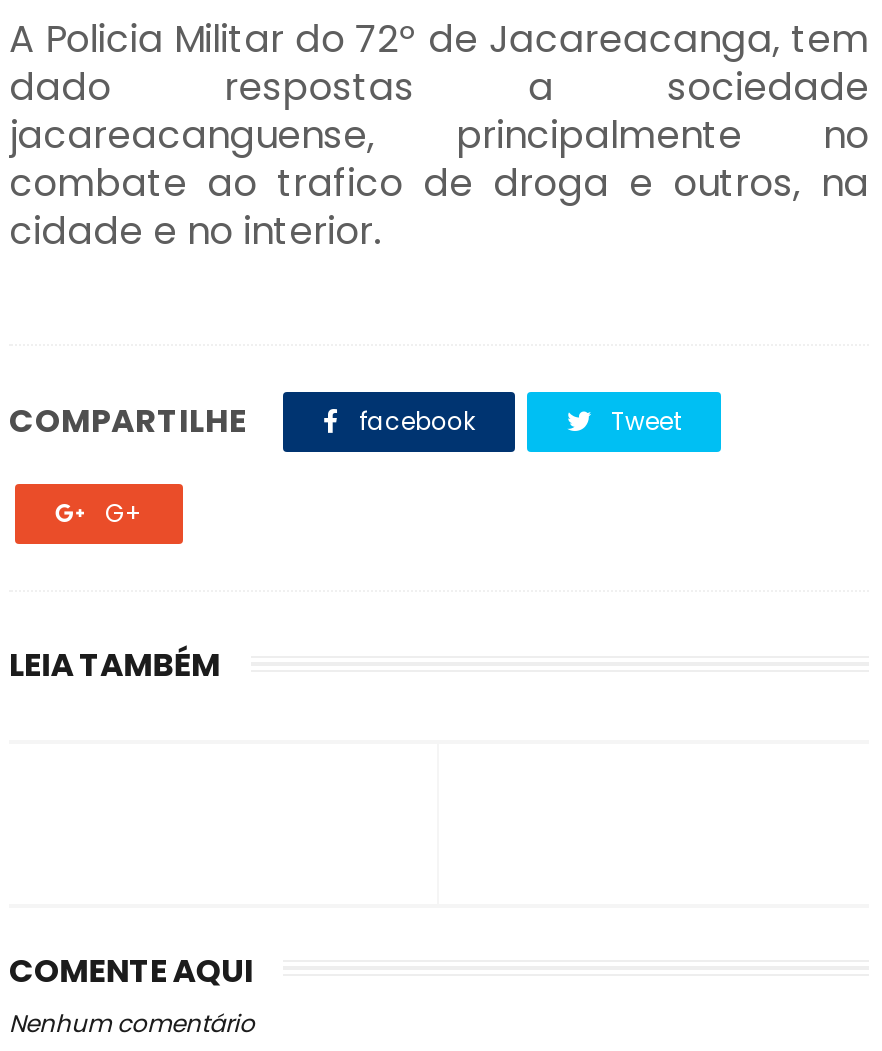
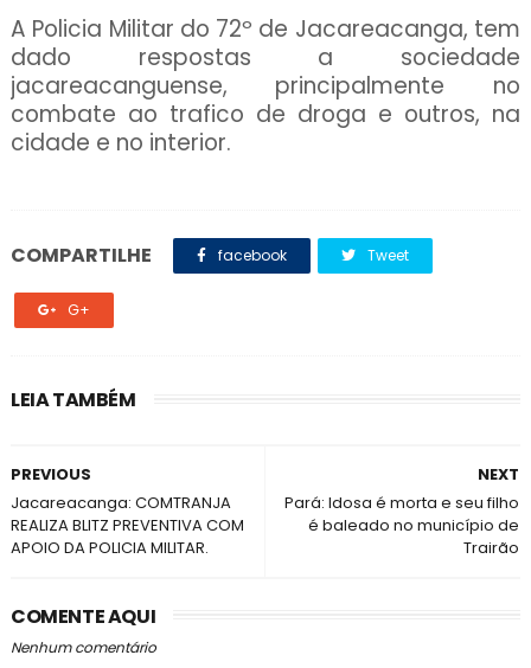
+ PREVIOUS
+ Jacareacanga: COMTRANJA
+ REALIZA BLITZ PREVENTIVA COM
+ APOIO DA POLICIA MILITAR.

+ NEXT
+ Pará: Idosa é morta e seu filho
+ é baleado no município de
+ Trairão
